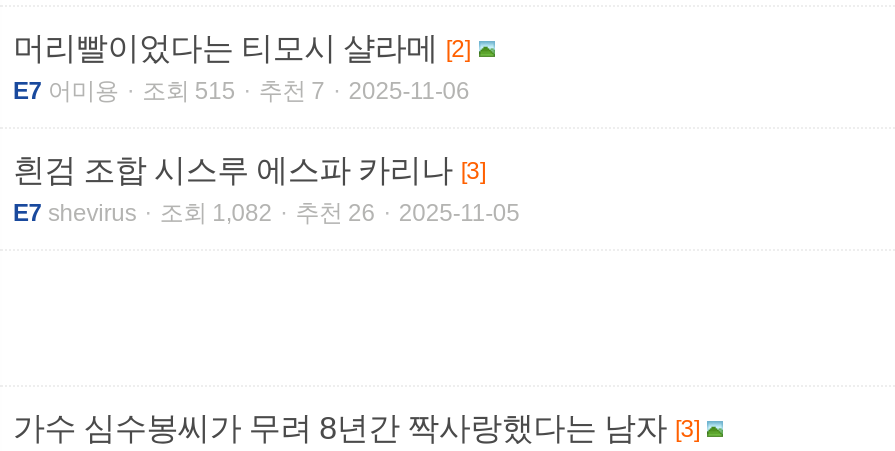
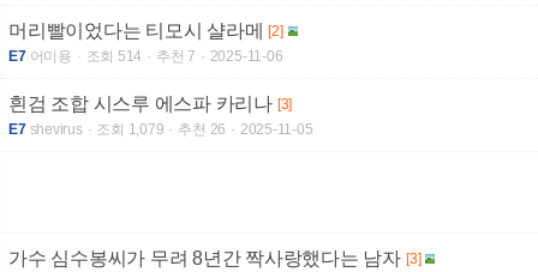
- 조회 515
+ 조회 514

- E7 shevirus 조회 1,082 추천 26 2025-11-05
+ E7 shevirus 조회 1,079 추천 26 2025-11-05
